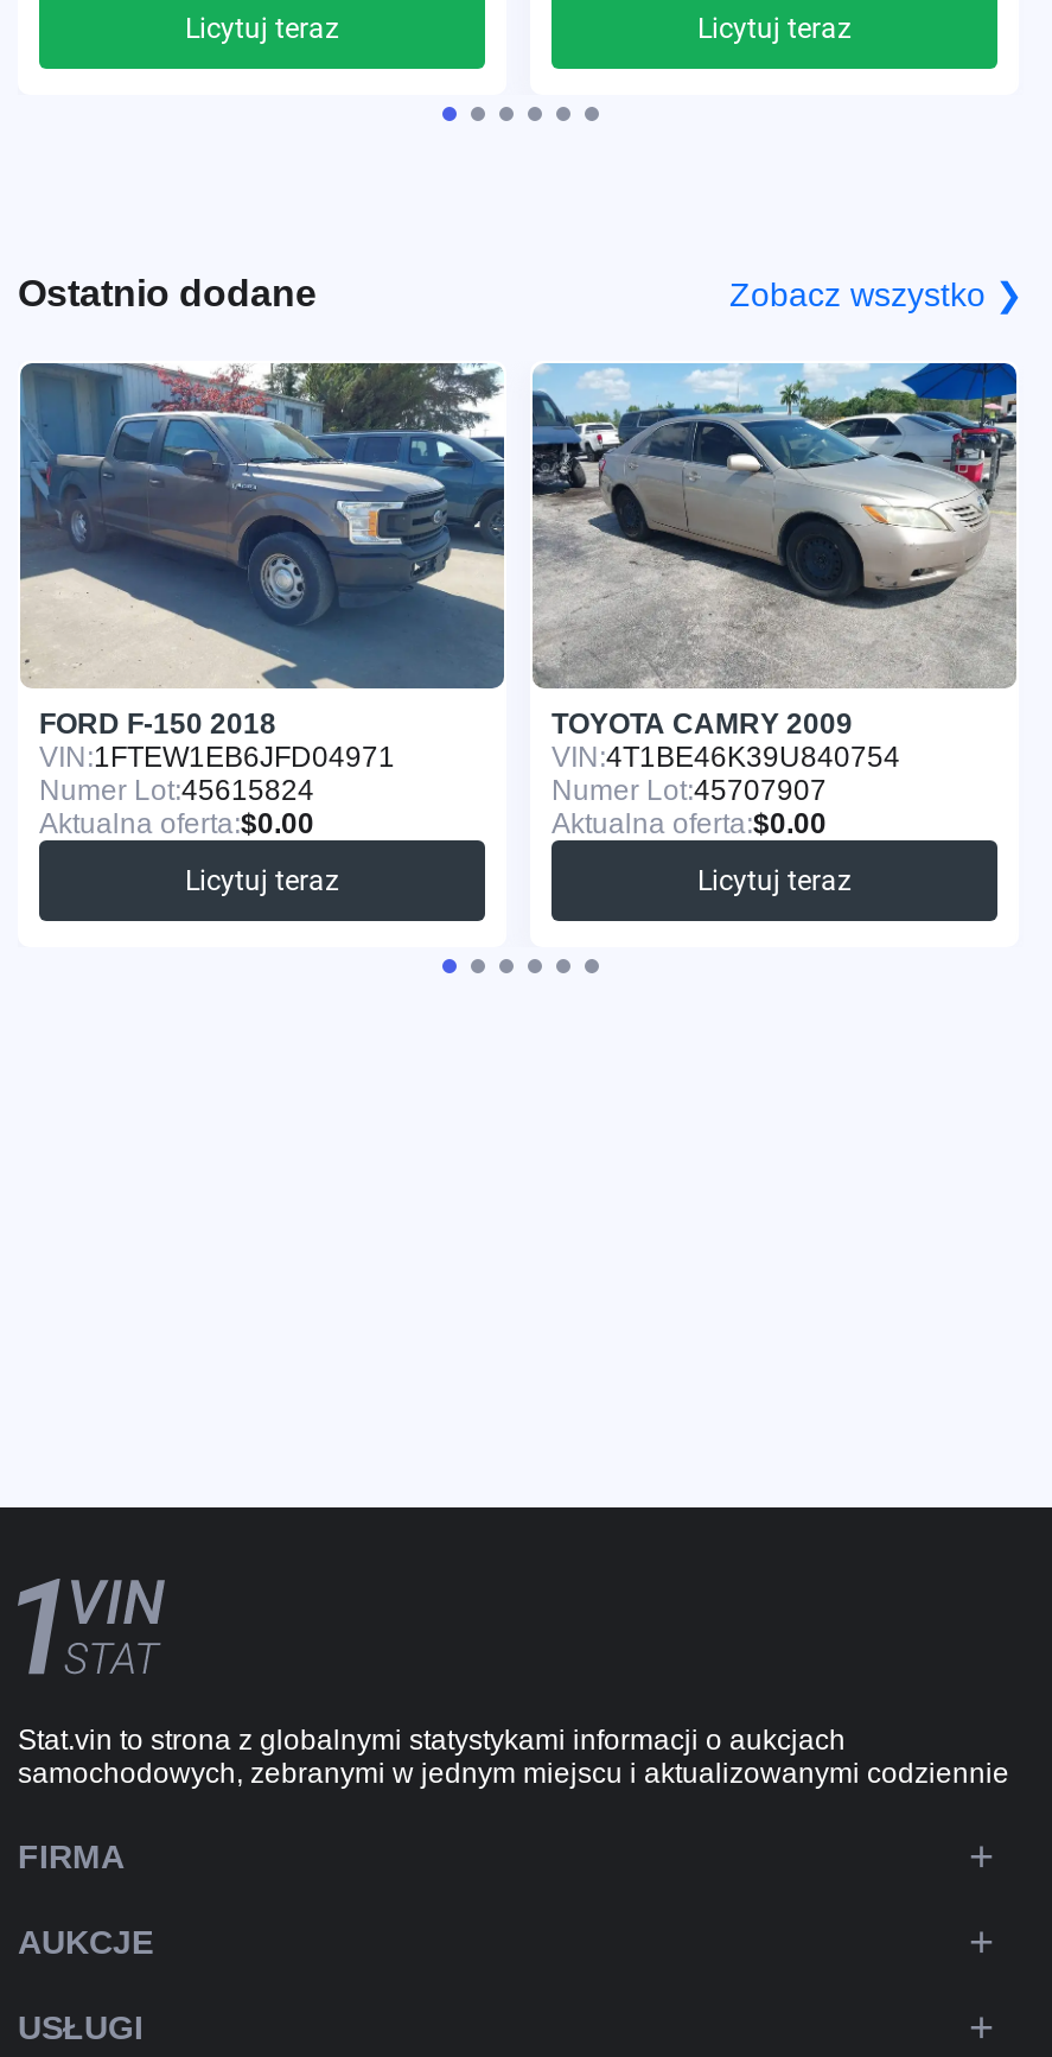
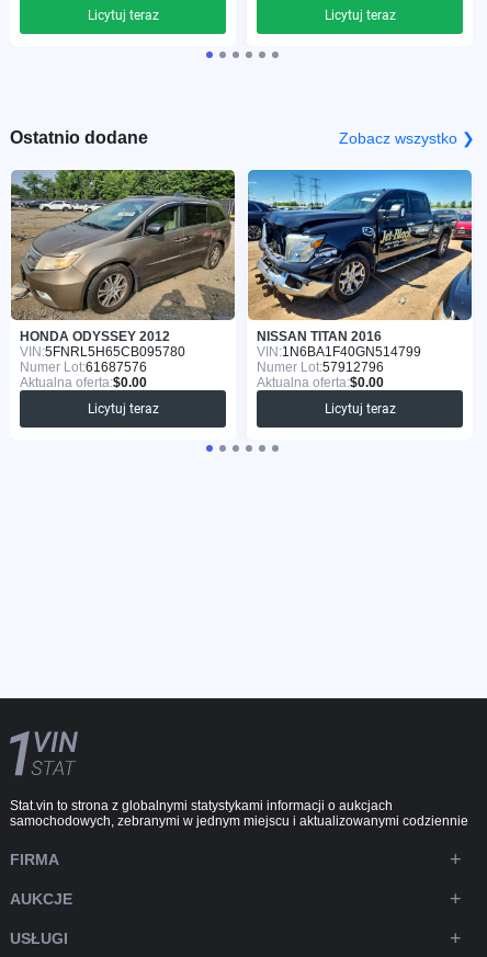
- [image]
- FORD F-150 2018
- VIN: 1FTEW1EB6JFD04971
- Numer Lot:45615824
+ [image]
+ HONDA ODYSSEY 2012
+ VIN: 5FNRL5H65CB095780
+ Numer Lot:61687576

- [image]
- TOYOTA CAMRY 2009
- VIN: 4T1BE46K39U840754
- Numer Lot:45707907
+ [image]
+ NISSAN TITAN 2016
+ VIN: 1N6BA1F40GN514799
+ Numer Lot:57912796
